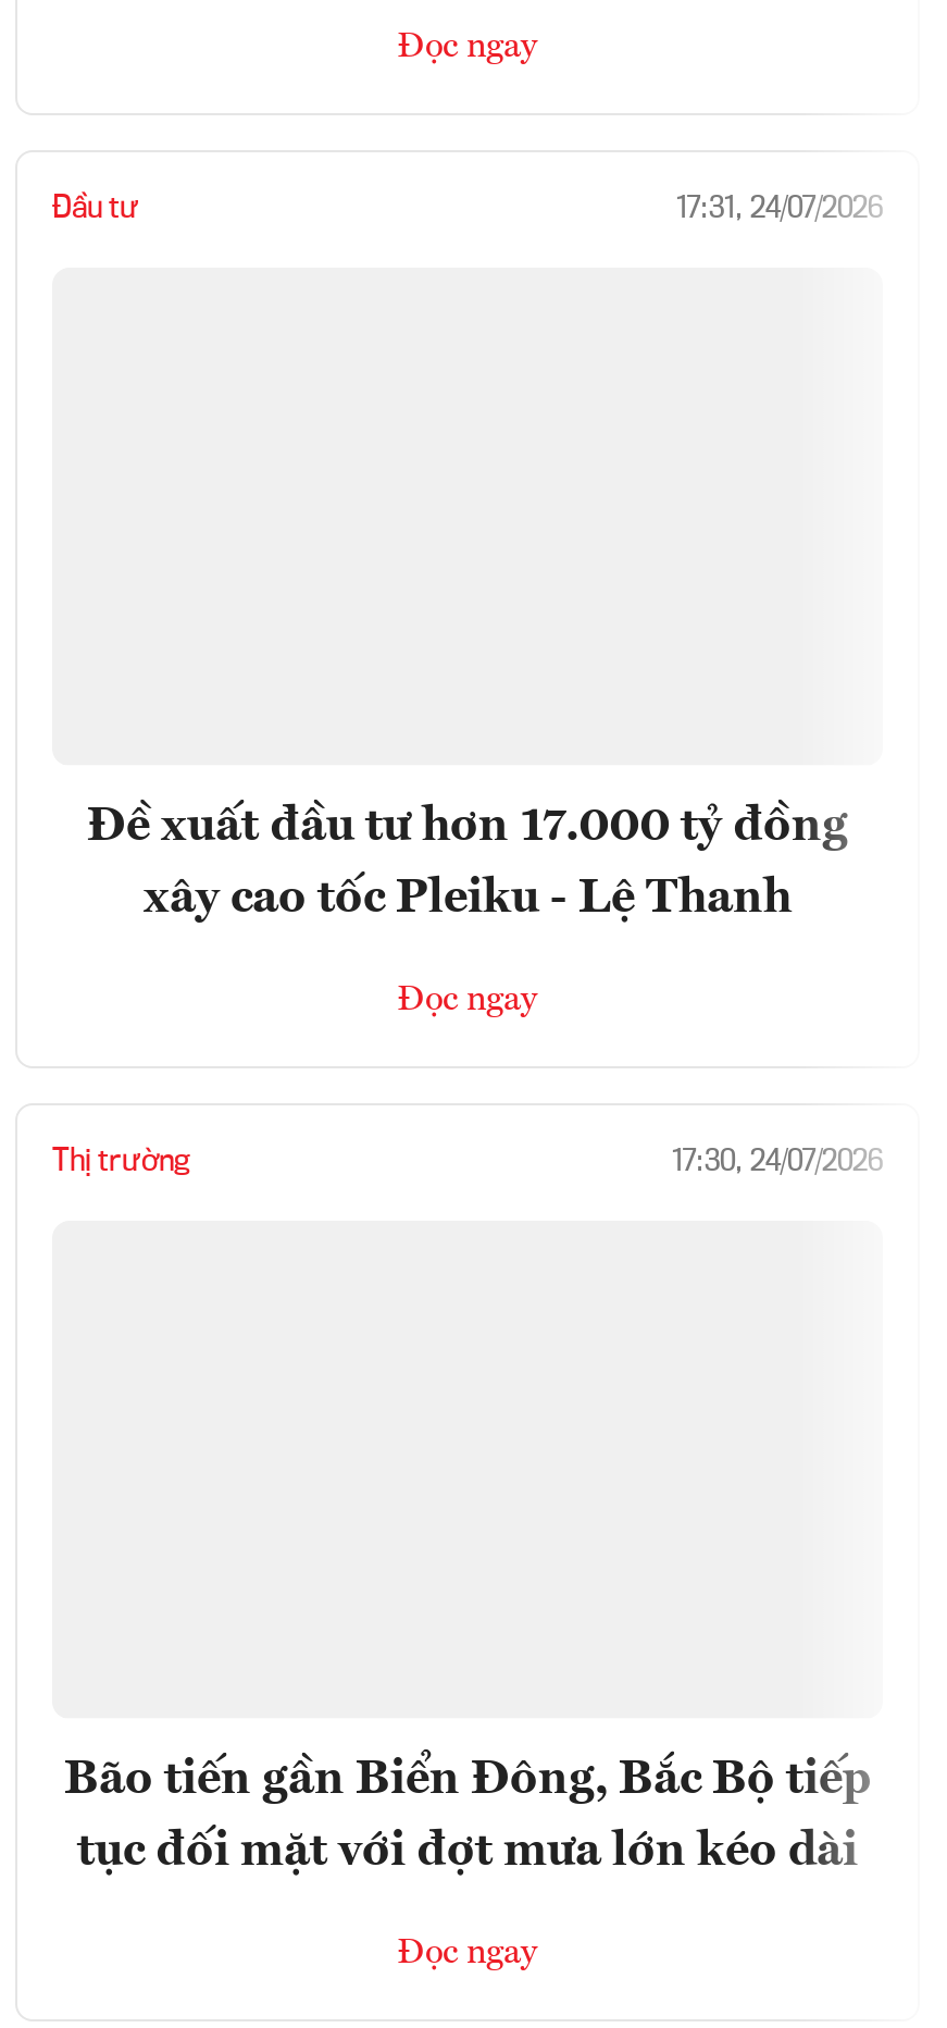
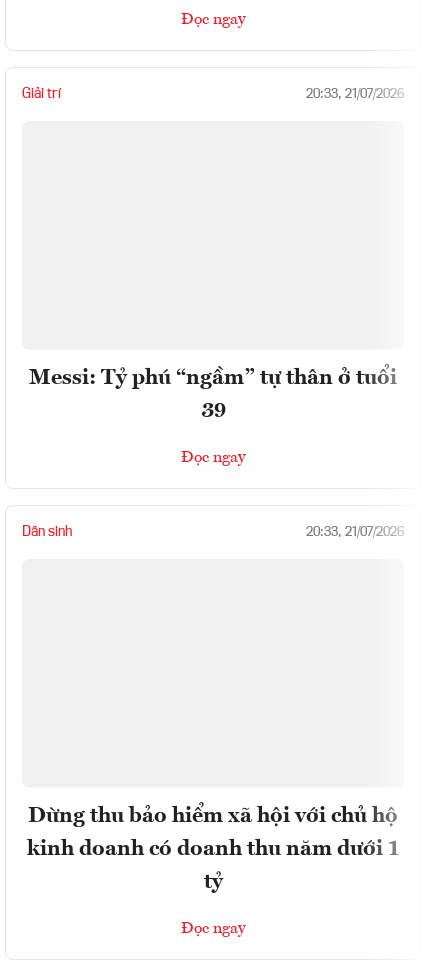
- Đầu tư
- 17:31, 24/07/2026
+ Giải trí
+ 20:33, 21/07/2026

- Đề xuất đầu tư hơn 17.000 tỷ đồng
+ Messi: Tỷ phú “ngầm” tự thân ở tuổi

- xây cao tốc Pleiku - Lệ Thanh
+ 39

- Thị trường
- 17:30, 24/07/2026
+ Dân sinh
+ 20:33, 21/07/2026

- Bão tiến gần Biển Đông, Bắc Bộ tiếp
- tục đối mặt với đợt mưa lớn kéo dài
+ Dừng thu bảo hiểm xã hội với chủ hộ
+ kinh doanh có doanh thu năm dưới 1
+ tỷ
